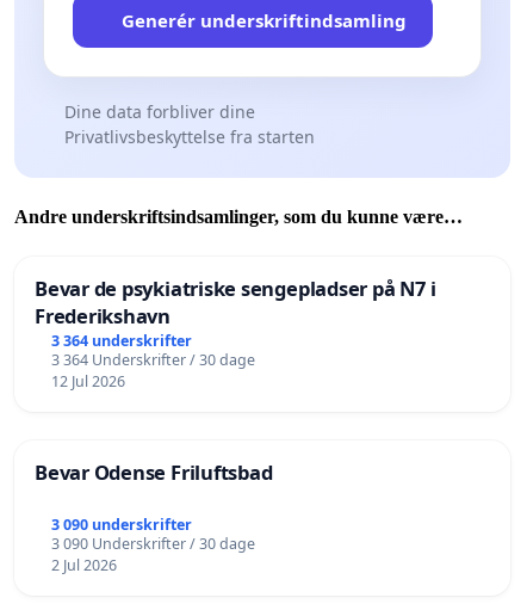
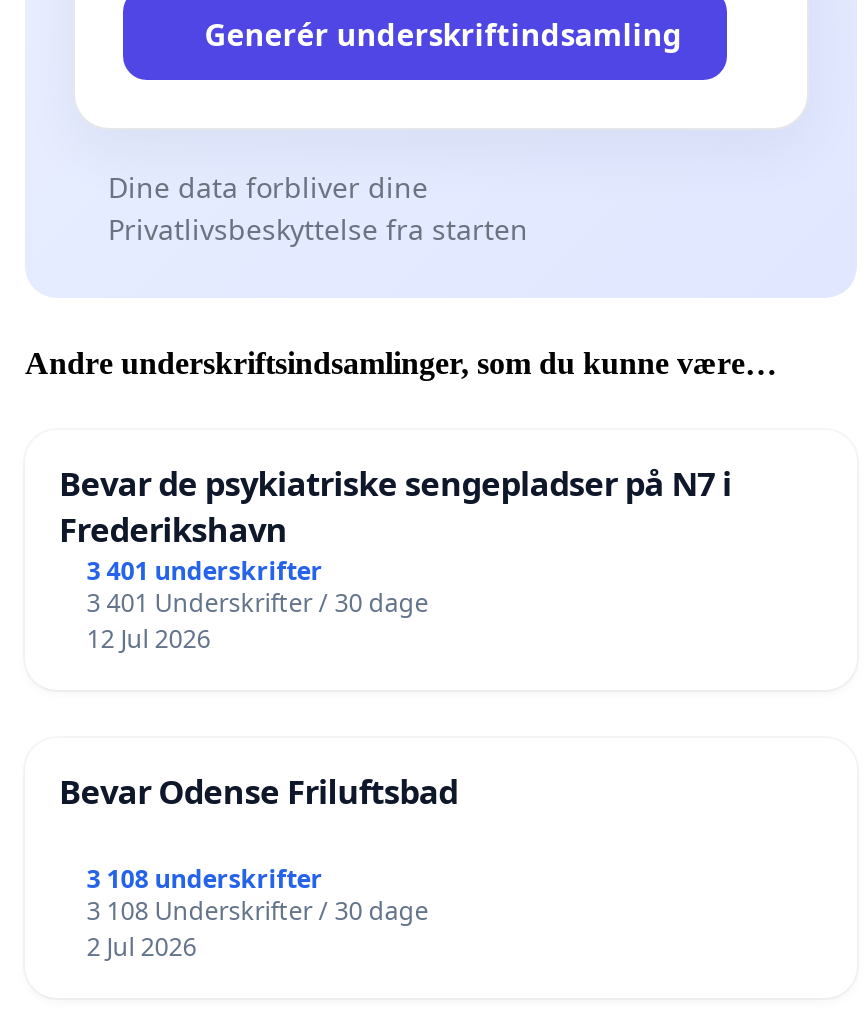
- 3 364 underskrifter
+ 3 401 underskrifter

- 3 364 Underskrifter / 30 dage
+ 3 401 Underskrifter / 30 dage

- 3 090 underskrifter
+ 3 108 underskrifter

- 3 090 Underskrifter / 30 dage
+ 3 108 Underskrifter / 30 dage
